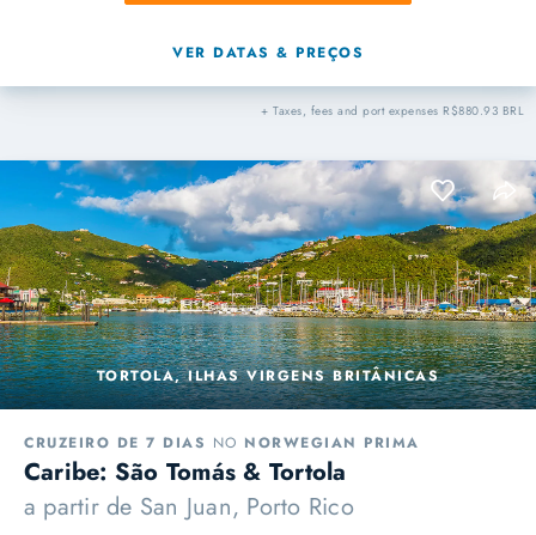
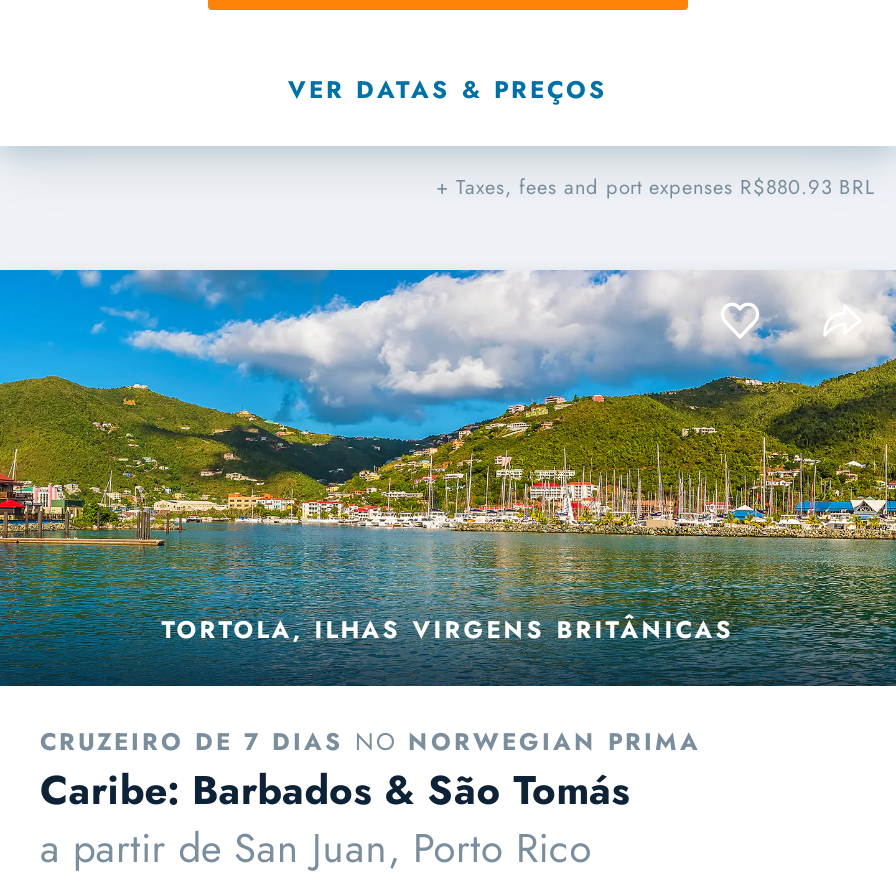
- Caribe: São Tomás & Tortola
+ Caribe: Barbados & São Tomás
